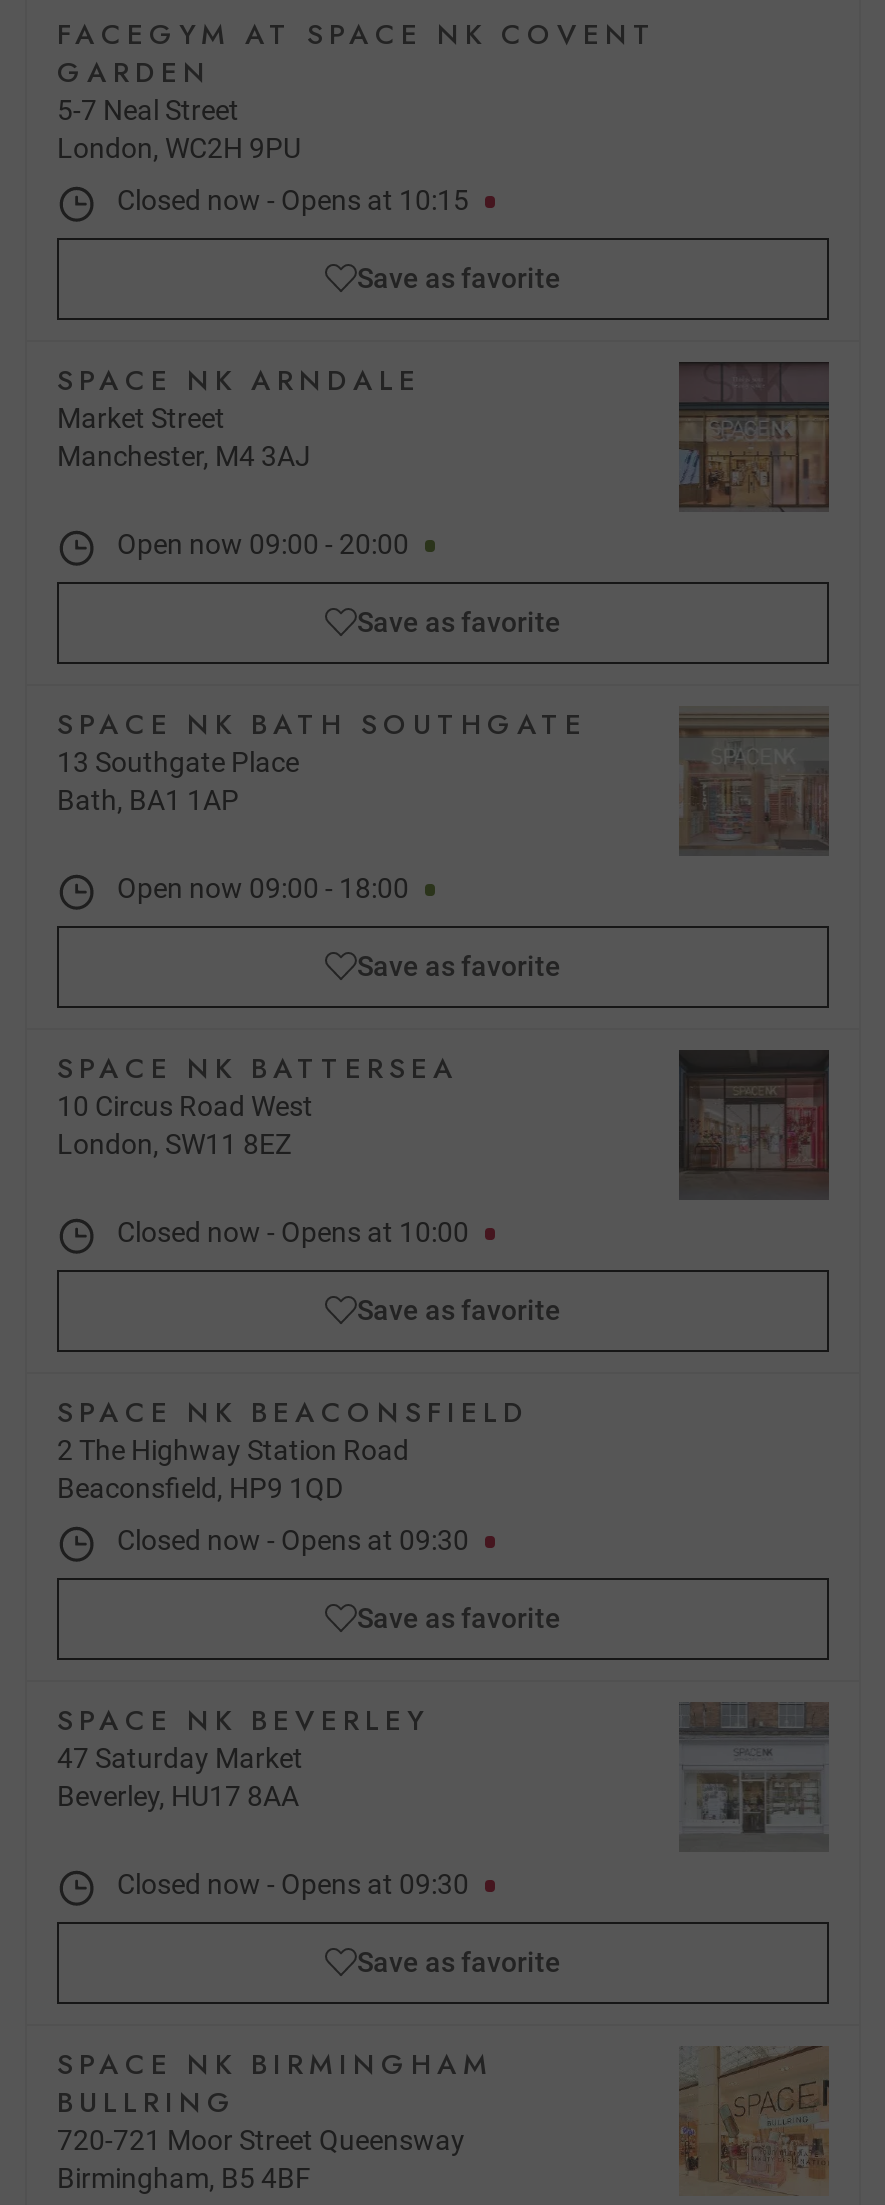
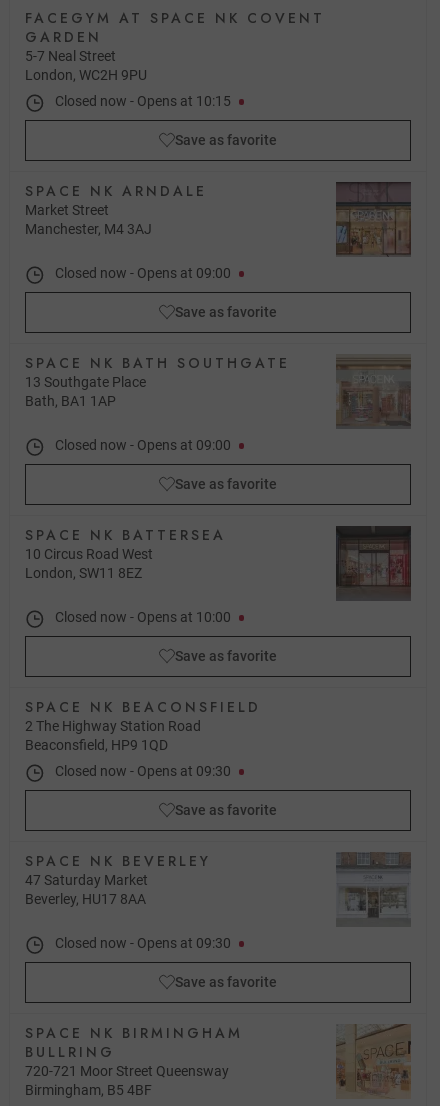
- Open now 09:00 - 20:00
+ Closed now - Opens at 09:00

- Open now 09:00 - 18:00
+ Closed now - Opens at 09:00
